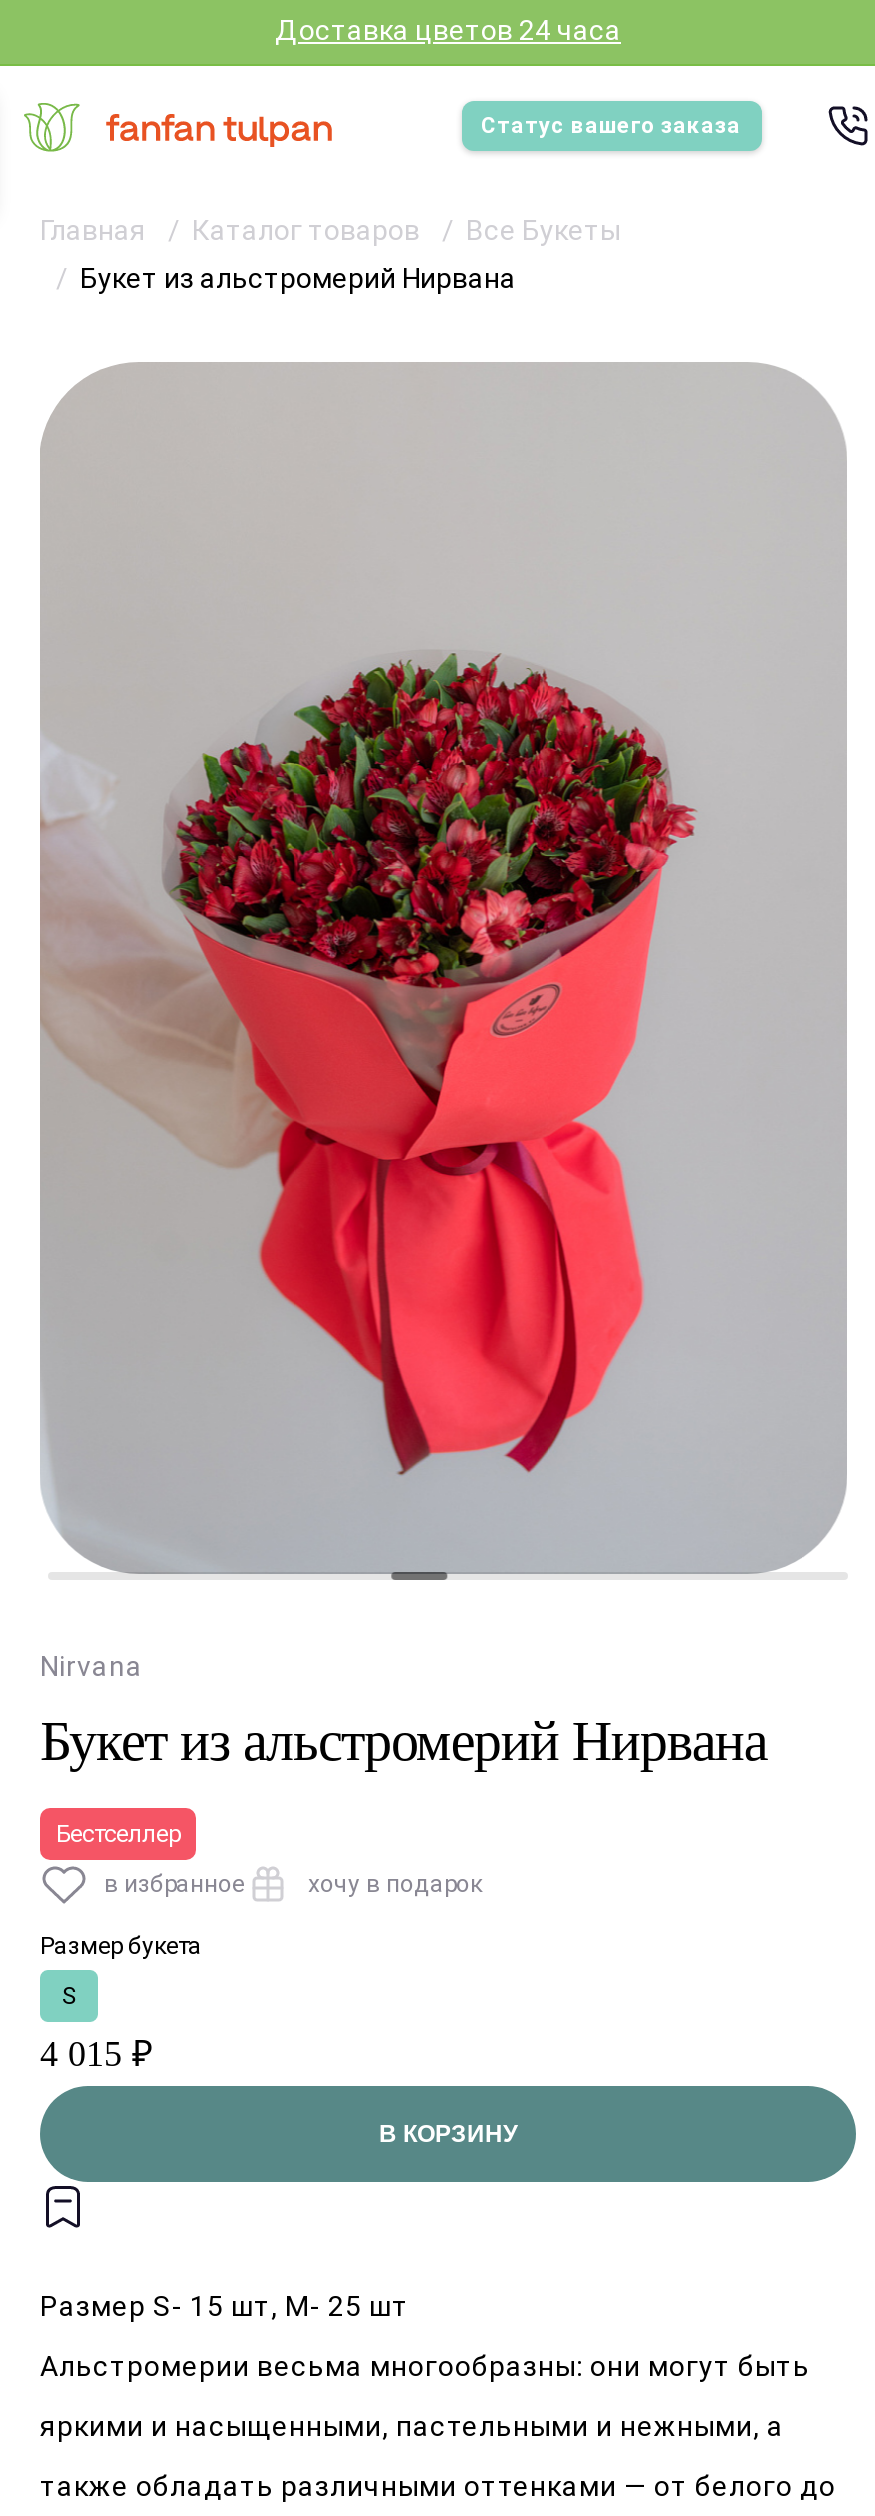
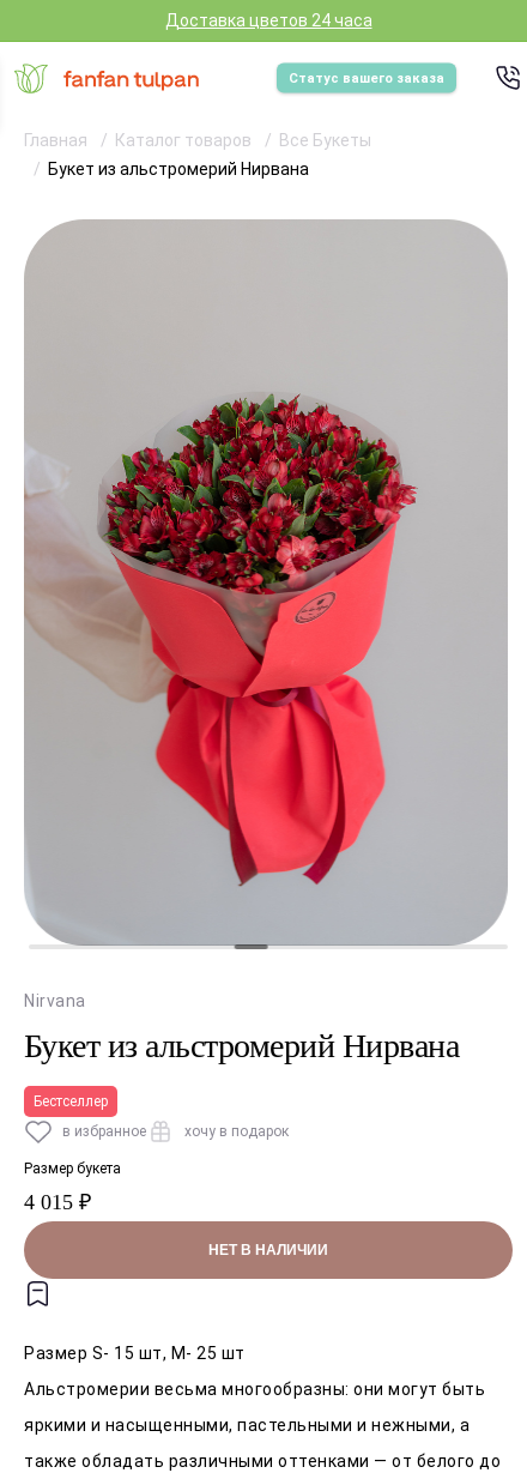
- S

- В КОРЗИНУ
+ НЕТ В НАЛИЧИИ
